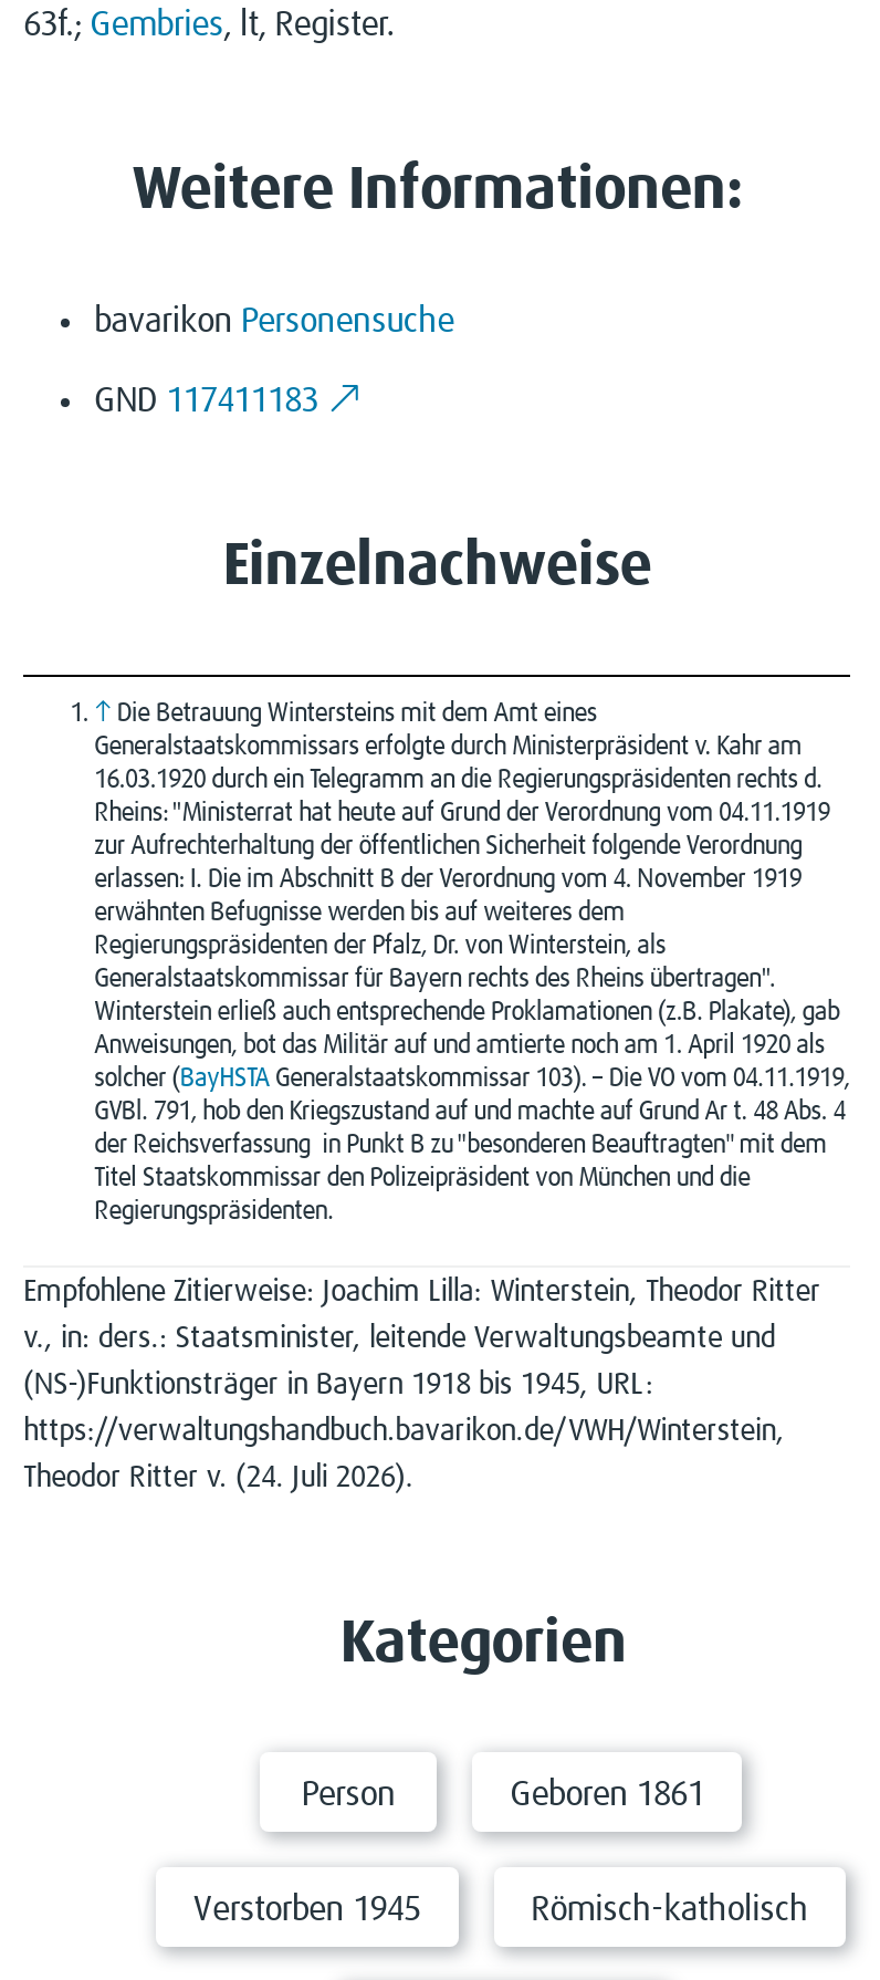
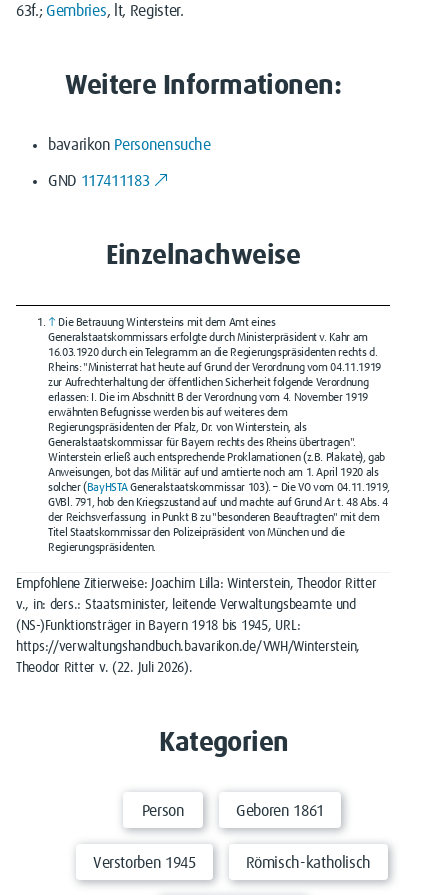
- Theodor Ritter v. (24. Juli 2026).
+ Theodor Ritter v. (22. Juli 2026).
